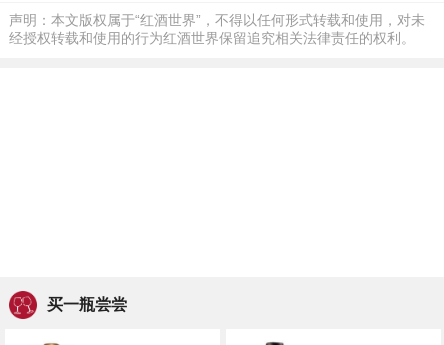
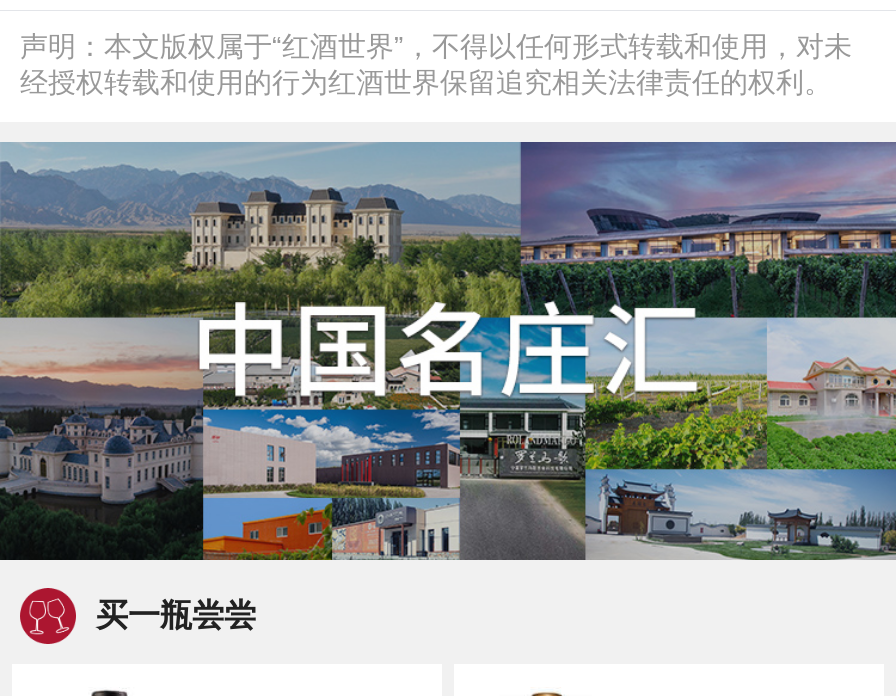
+ [image]
